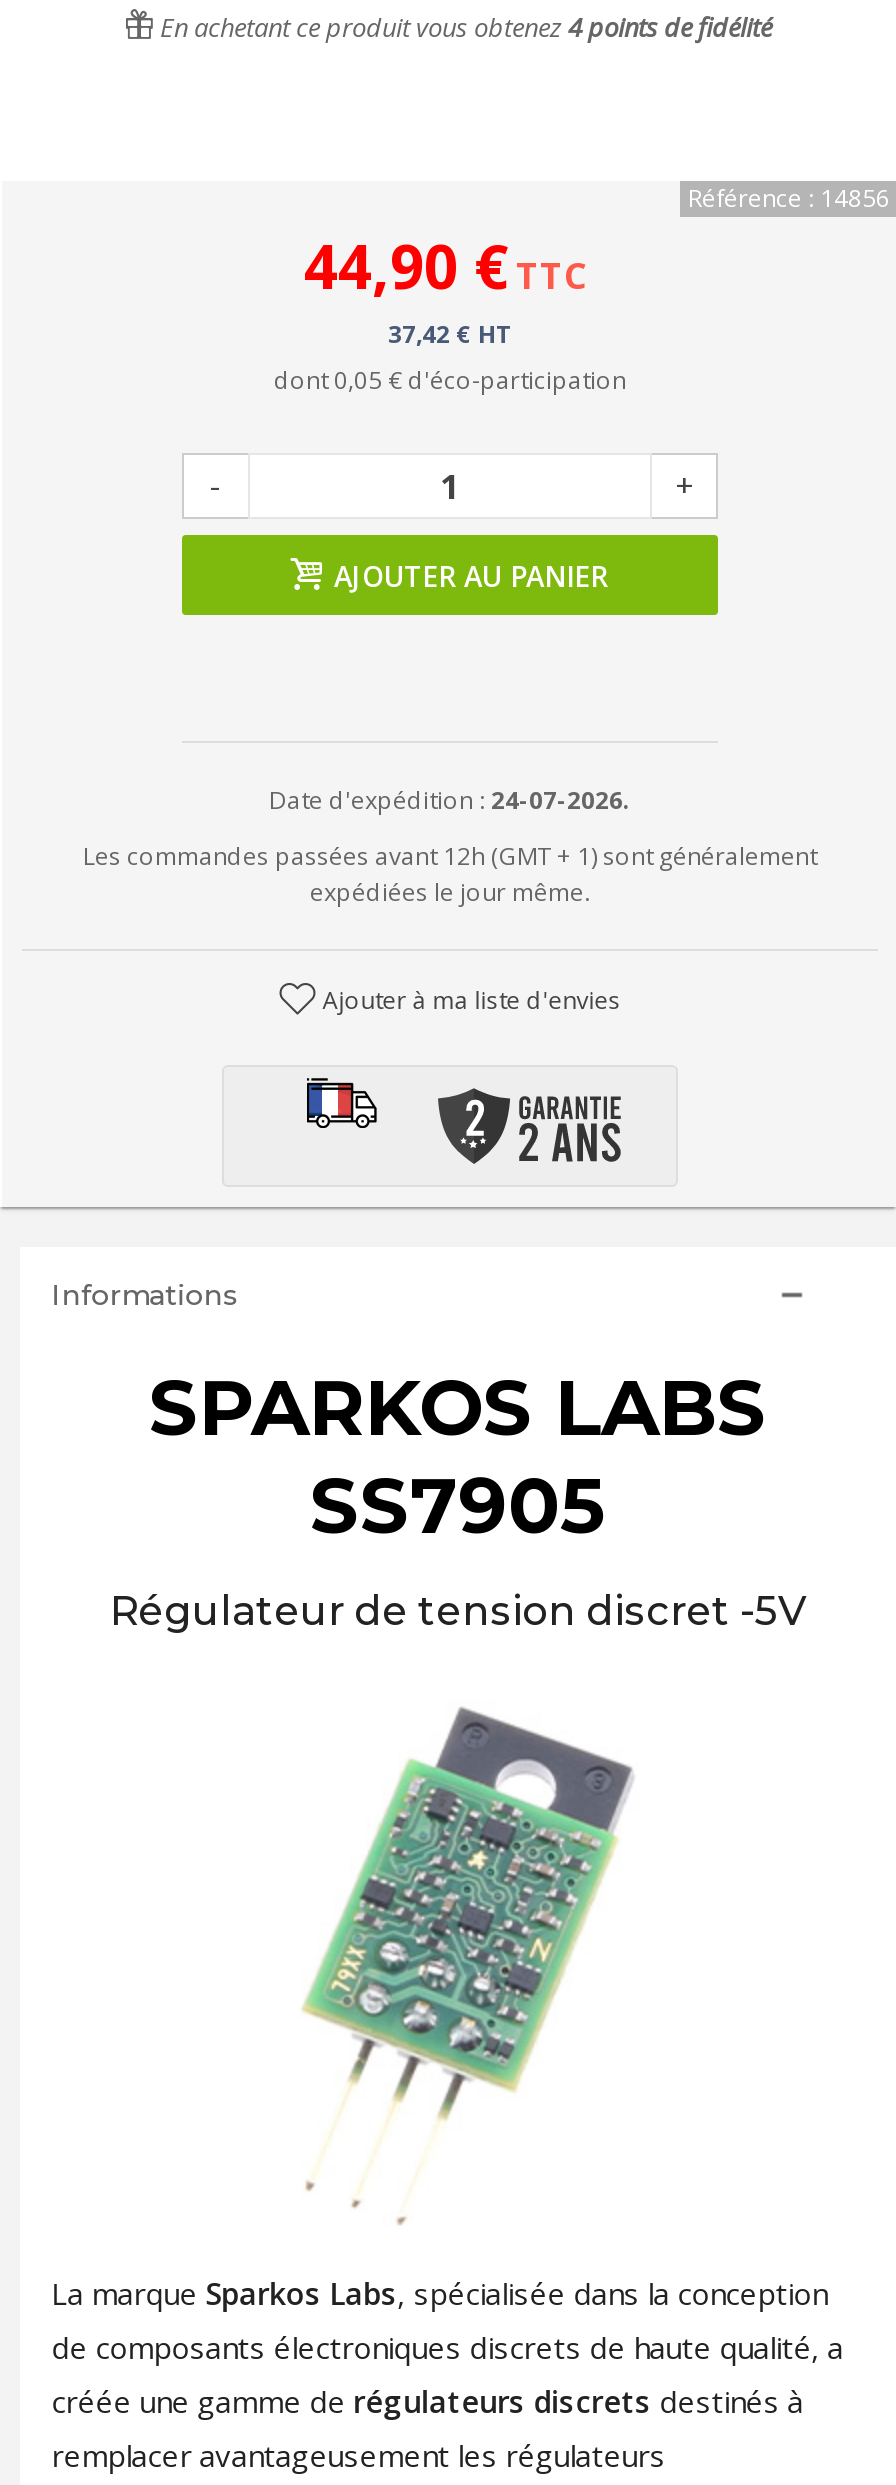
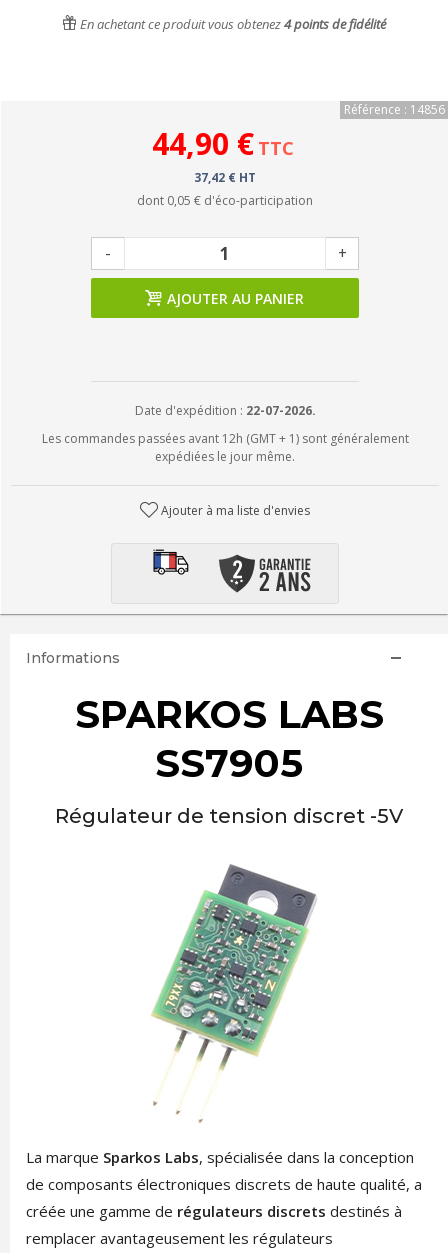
- Date d'expédition : 24-07-2026.
+ Date d'expédition : 22-07-2026.
